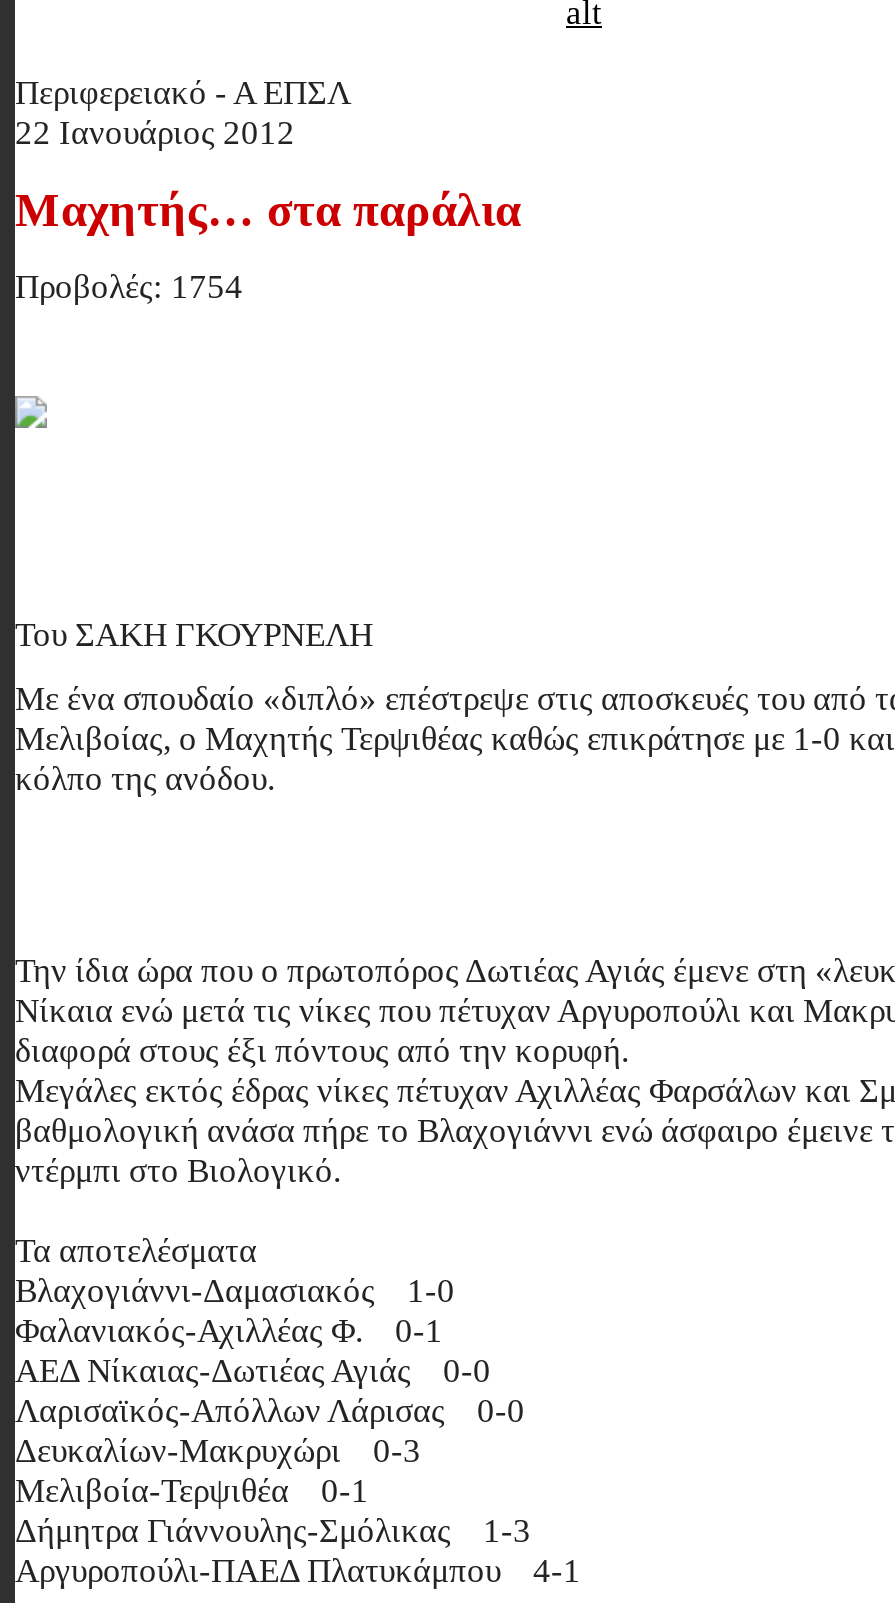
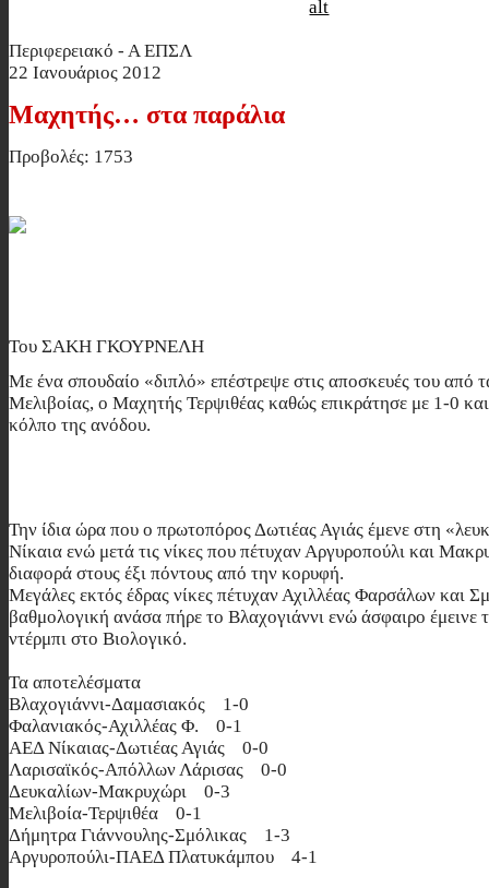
- Προβολές: 1754
+ Προβολές: 1753
